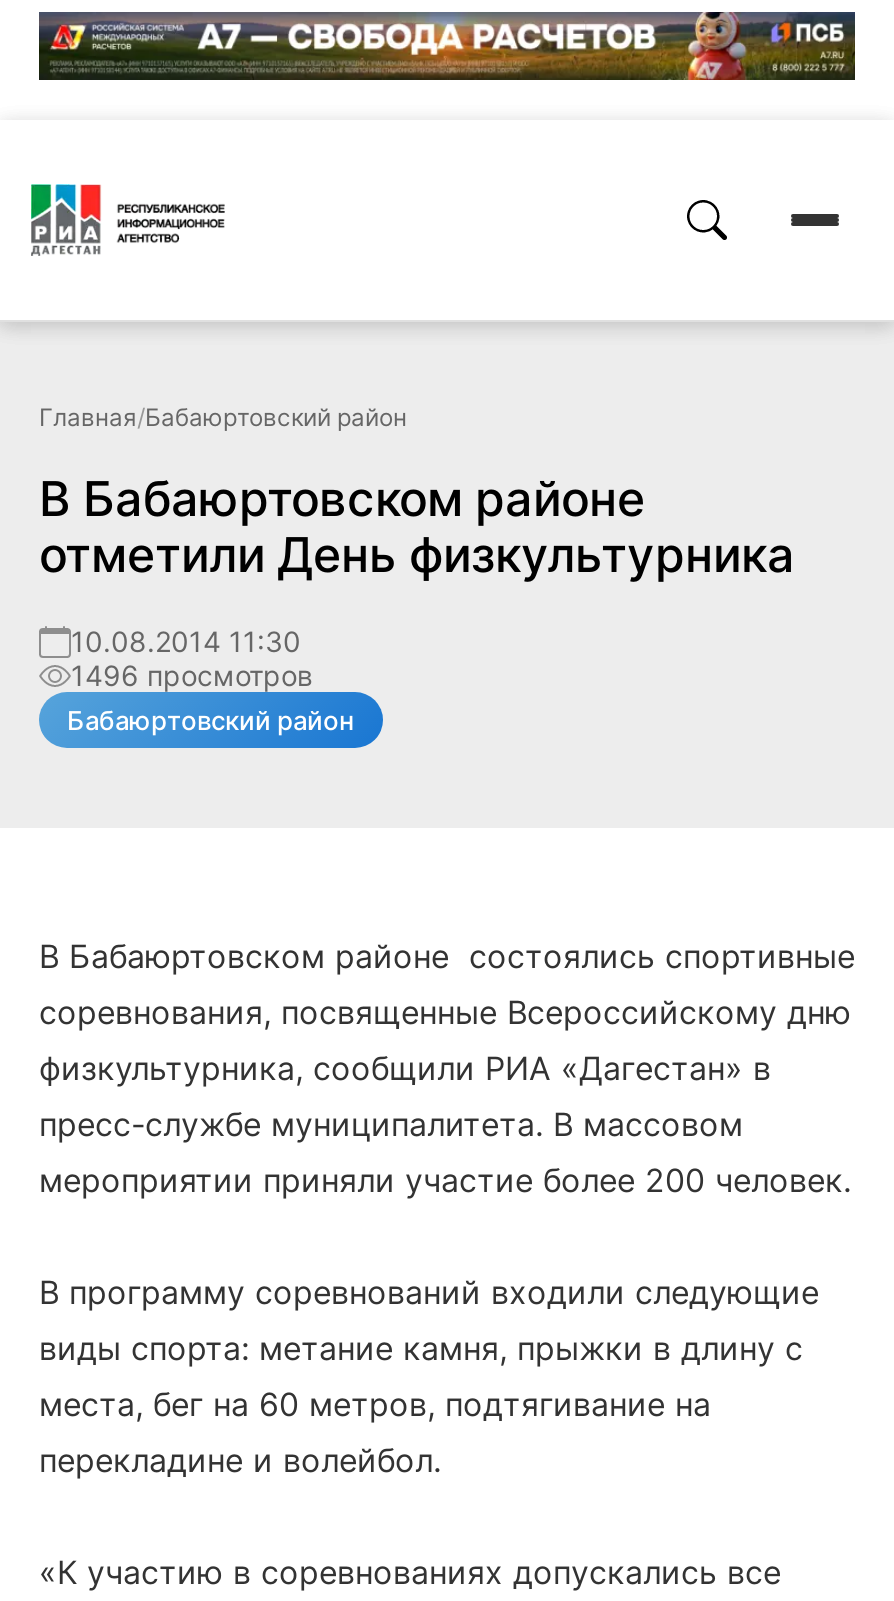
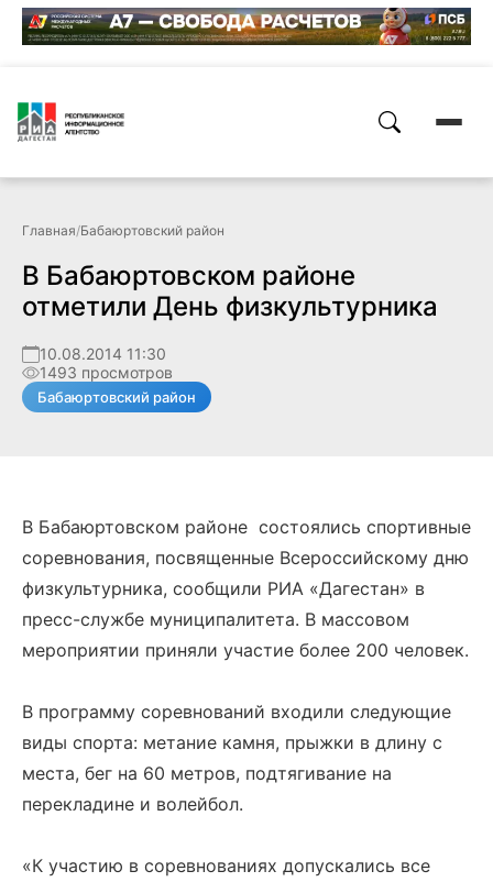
- 1496 просмотров
+ 1493 просмотров
